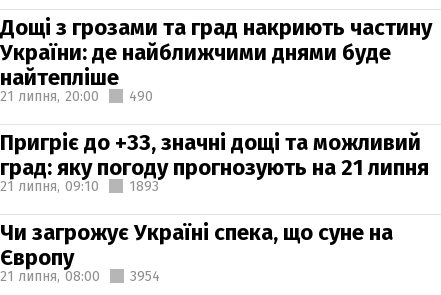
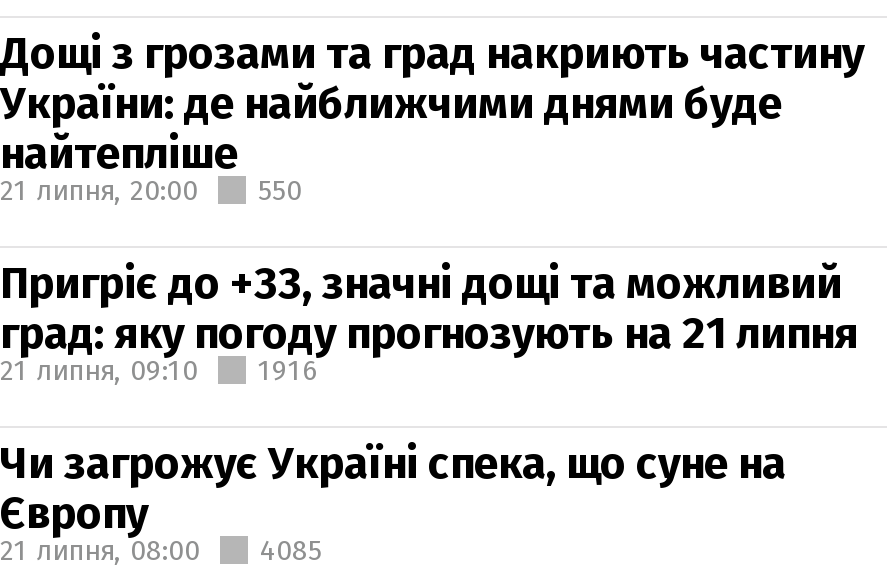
- 21 липня, 20:00 490
+ 21 липня, 20:00 550

- 1893
+ 1916

- 21 липня, 08:00 3954
+ 21 липня, 08:00 4085
